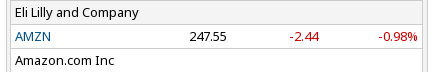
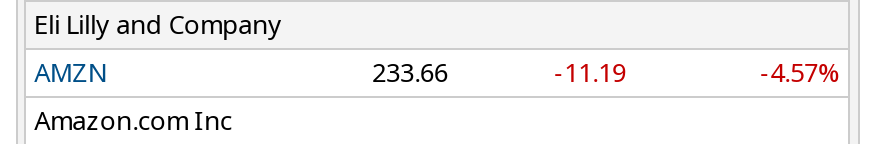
- 247.55
+ 233.66

- -2.44
+ -11.19

- -0.98%
+ -4.57%
